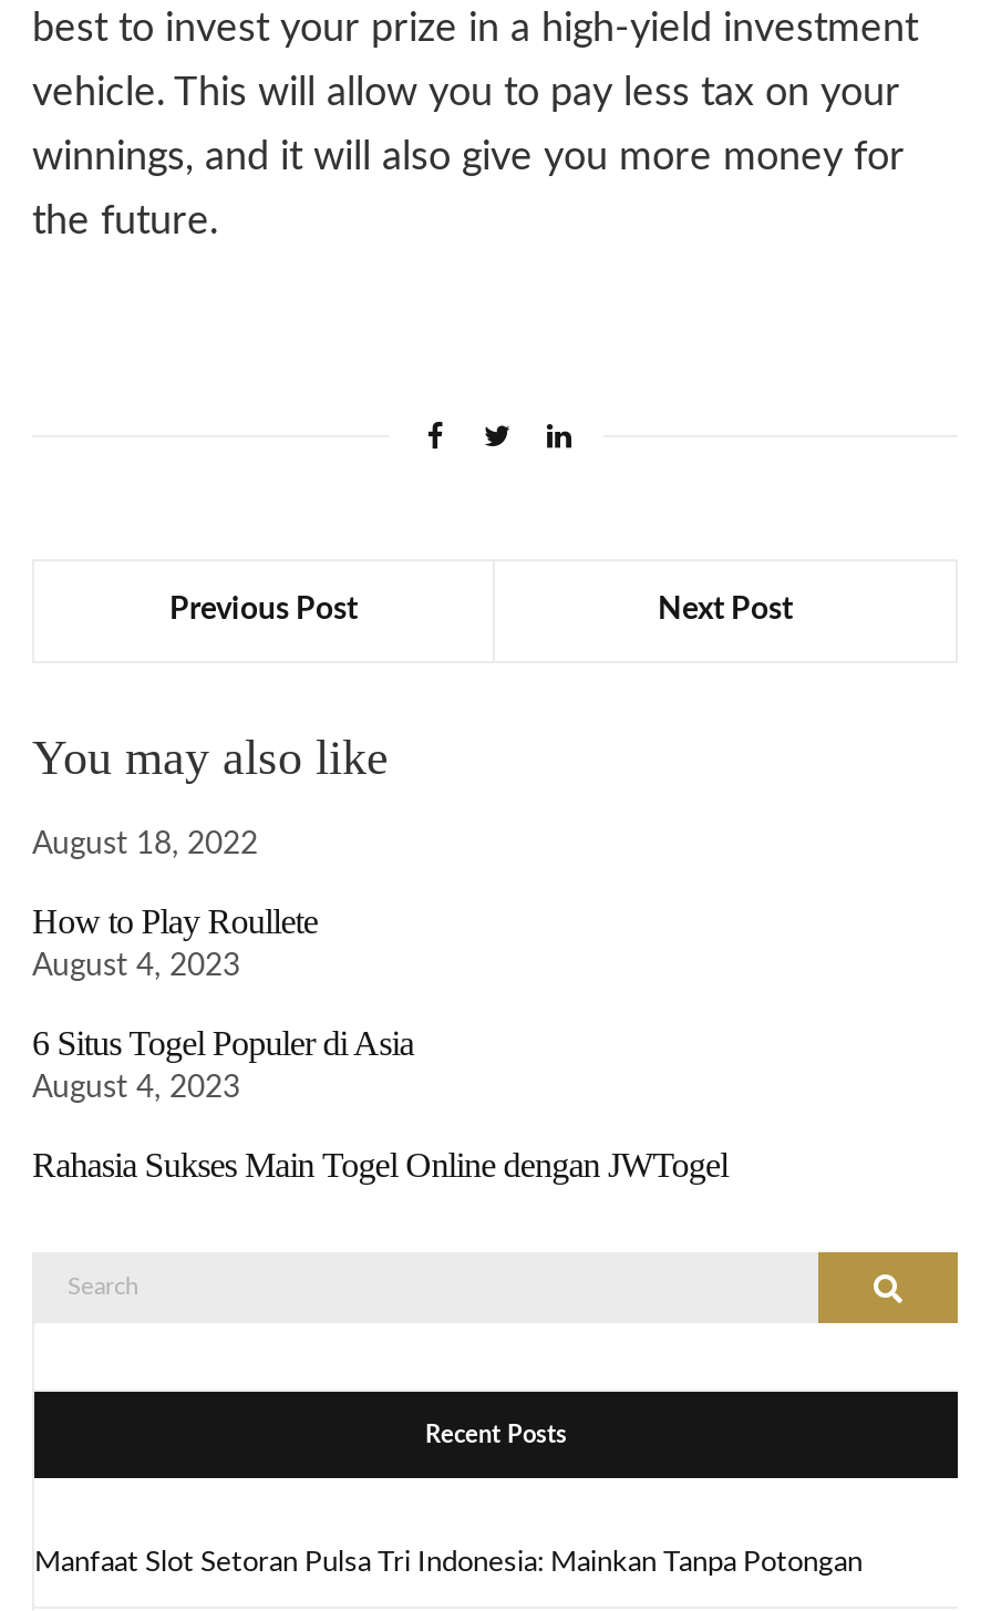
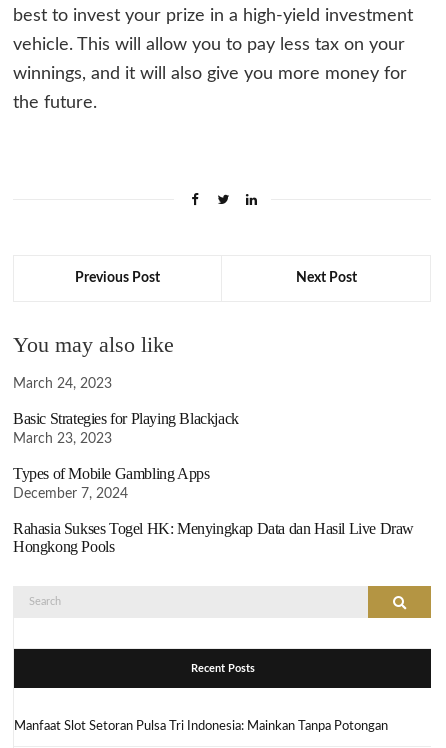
- August 18, 2022
+ March 24, 2023

- How to Play Roullete
- August 4, 2023
+ Basic Strategies for Playing Blackjack
+ March 23, 2023

- 6 Situs Togel Populer di Asia
- August 4, 2023
+ Types of Mobile Gambling Apps
+ December 7, 2024

- Rahasia Sukses Main Togel Online dengan JWTogel
+ Rahasia Sukses Togel HK: Menyingkap Data dan Hasil Live Draw
+ Hongkong Pools
